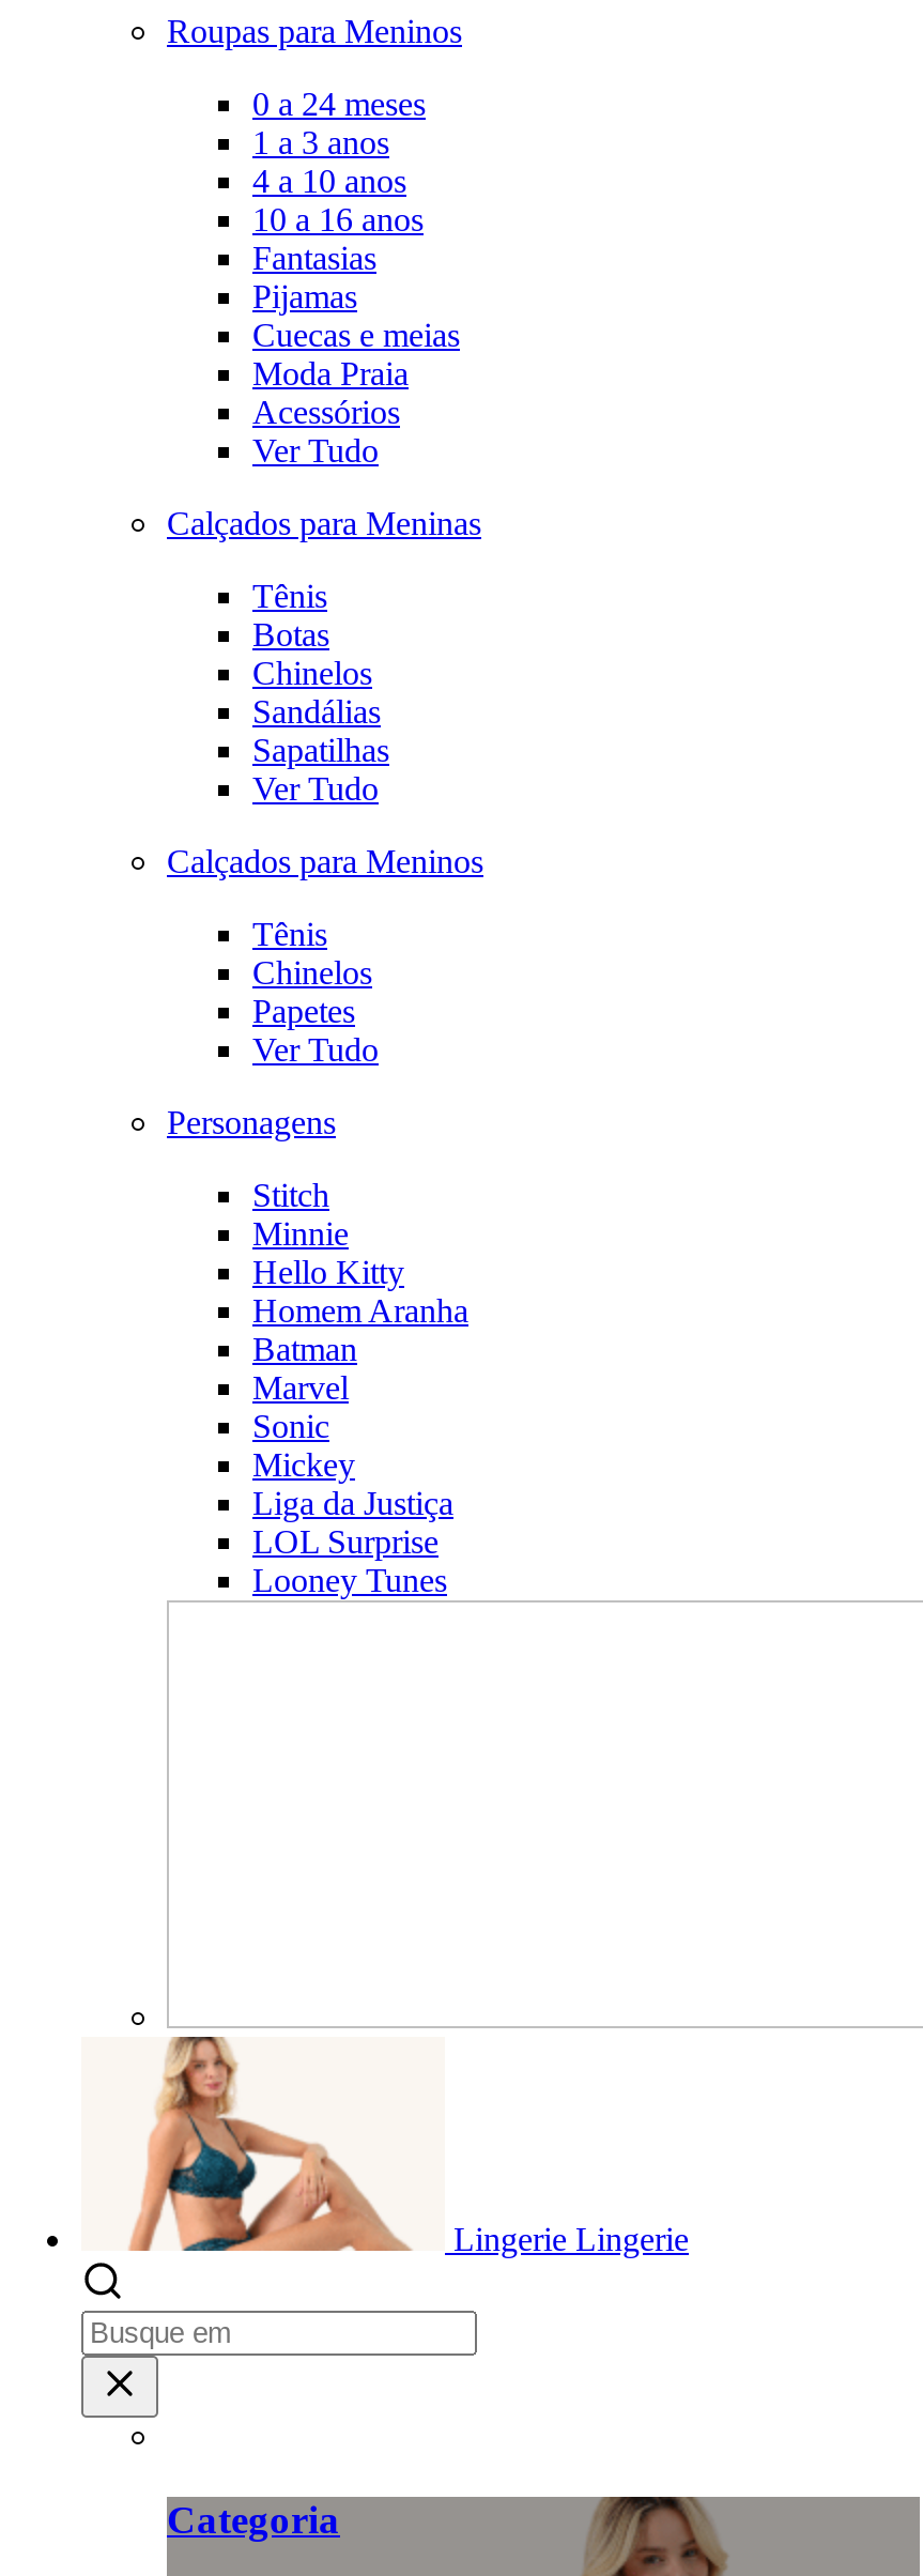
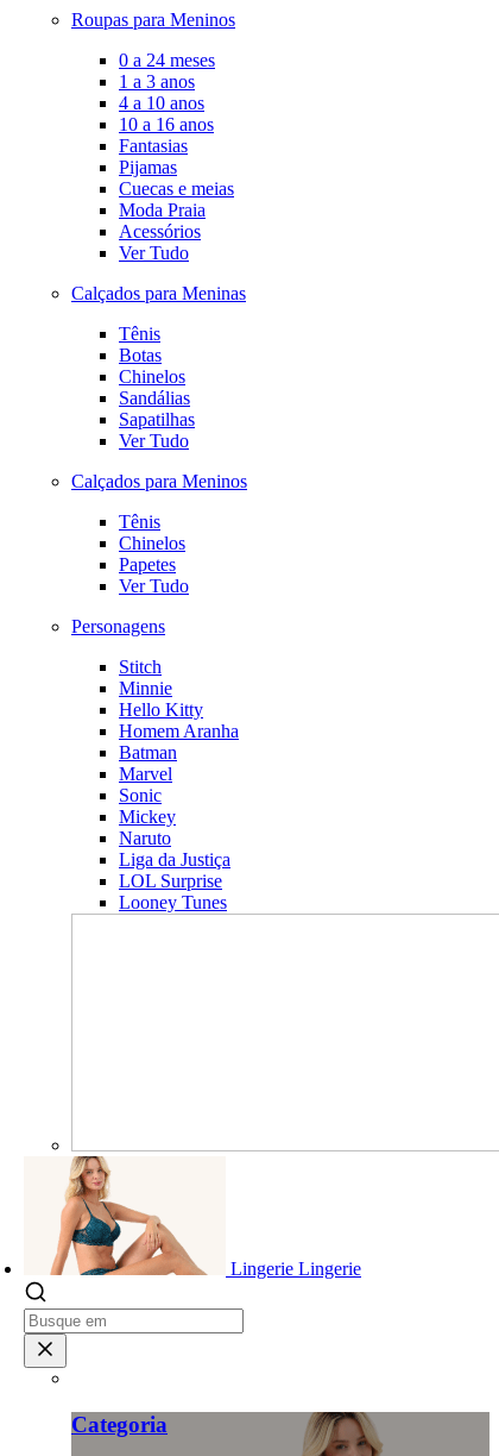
+ Naruto
